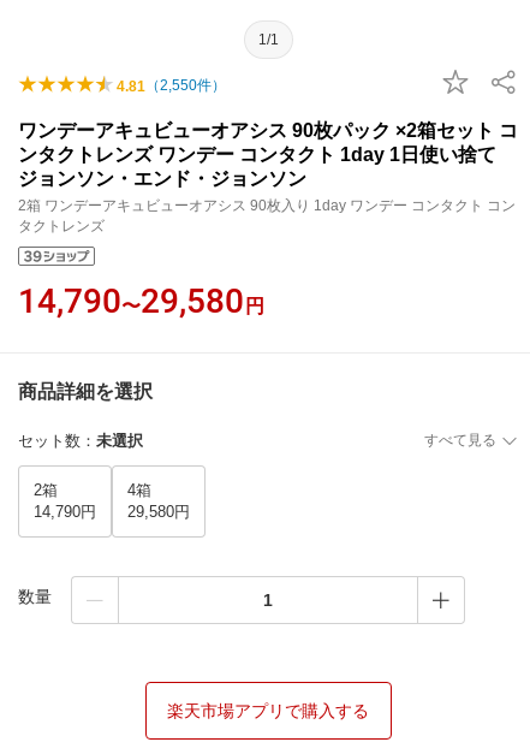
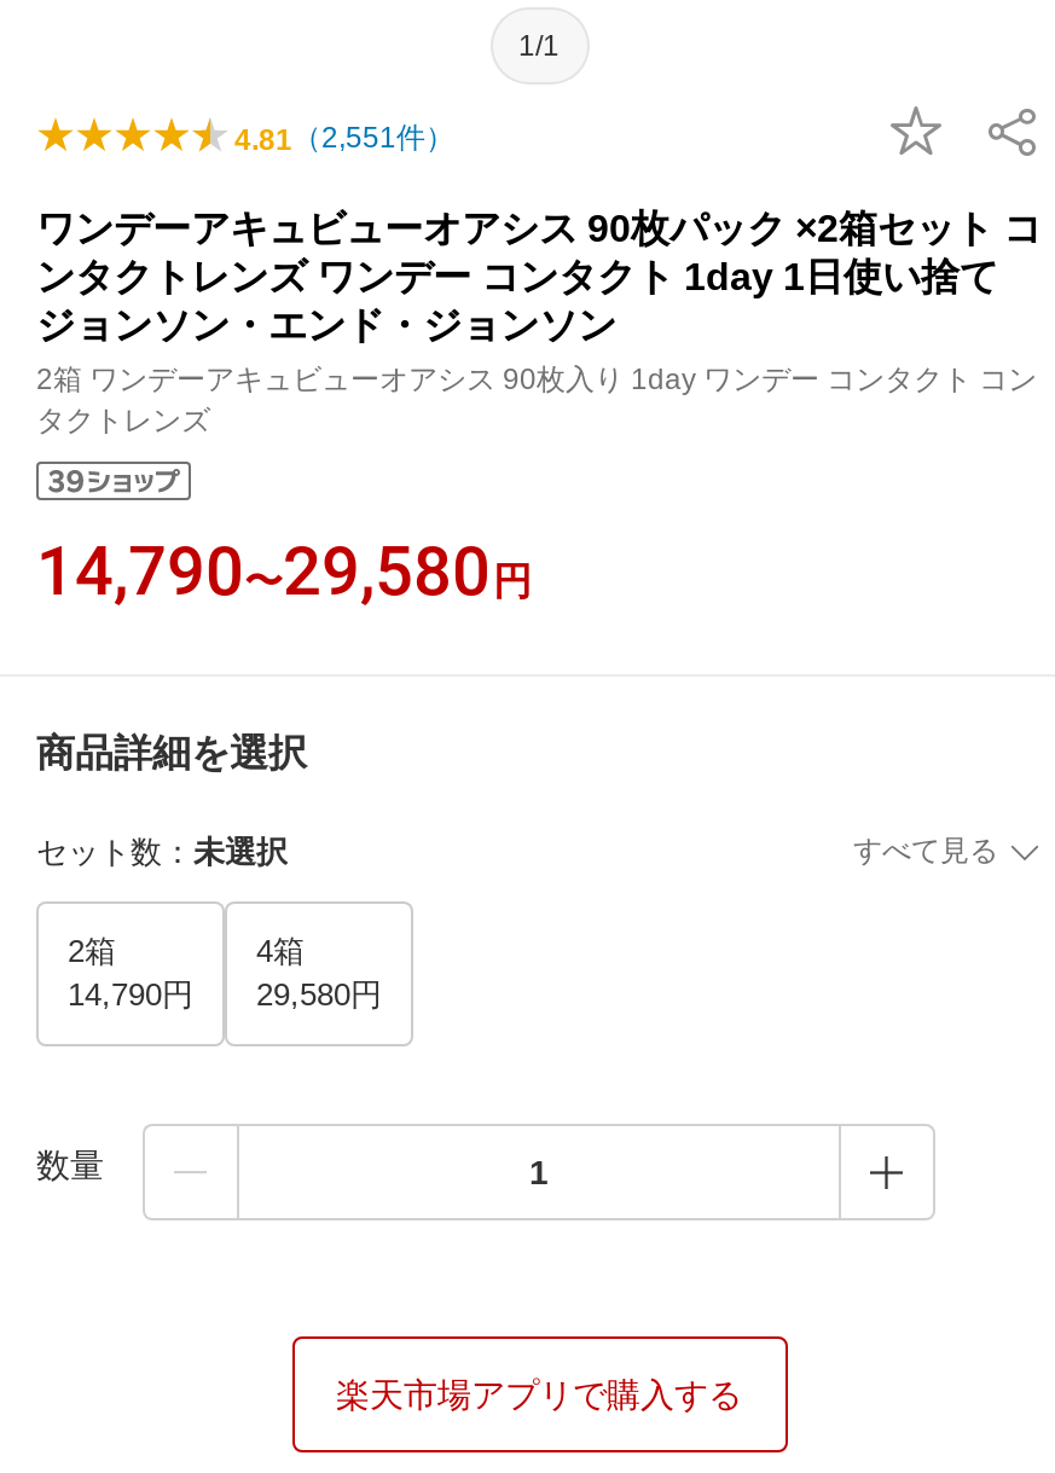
- 4.81（2,550件）
+ 4.81（2,551件）
